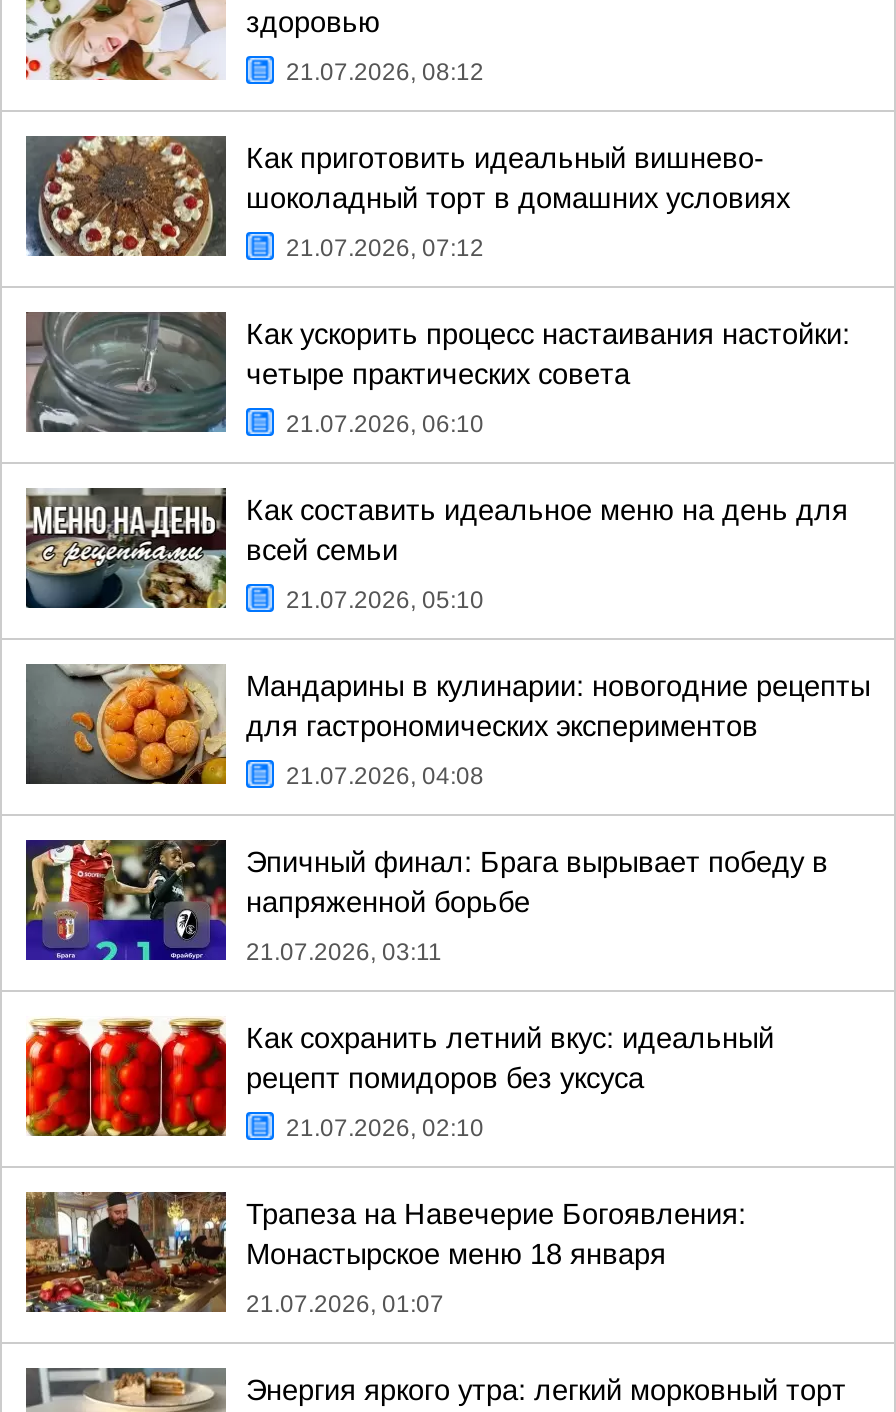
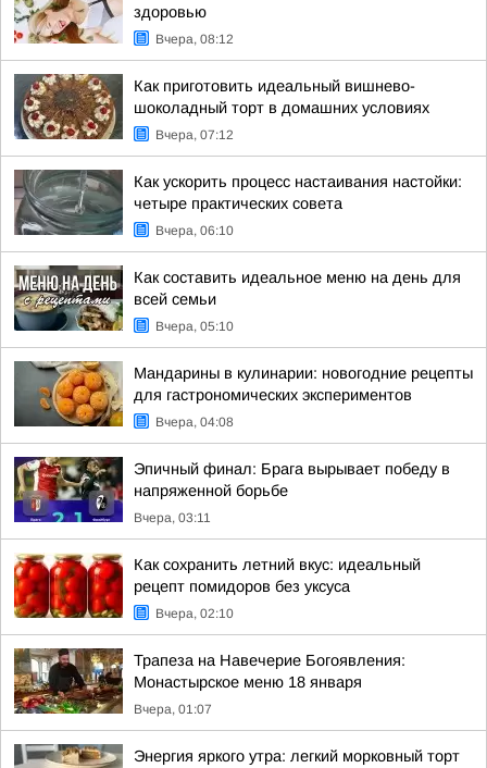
- 21.07.2026, 08:12
+ Вчера, 08:12

- 21.07.2026, 07:12
+ Вчера, 07:12

- 21.07.2026, 06:10
+ Вчера, 06:10

- 21.07.2026, 05:10
+ Вчера, 05:10

- 21.07.2026, 04:08
+ Вчера, 04:08

- 21.07.2026, 03:11
+ Вчера, 03:11

- 21.07.2026, 02:10
+ Вчера, 02:10

- 21.07.2026, 01:07
+ Вчера, 01:07
